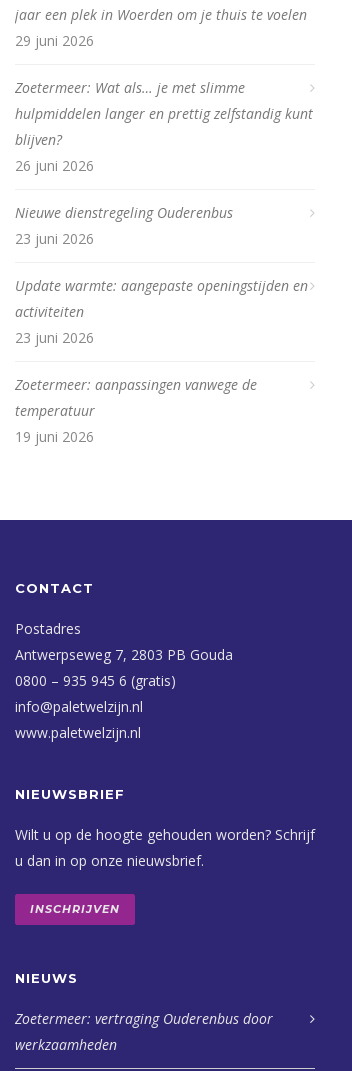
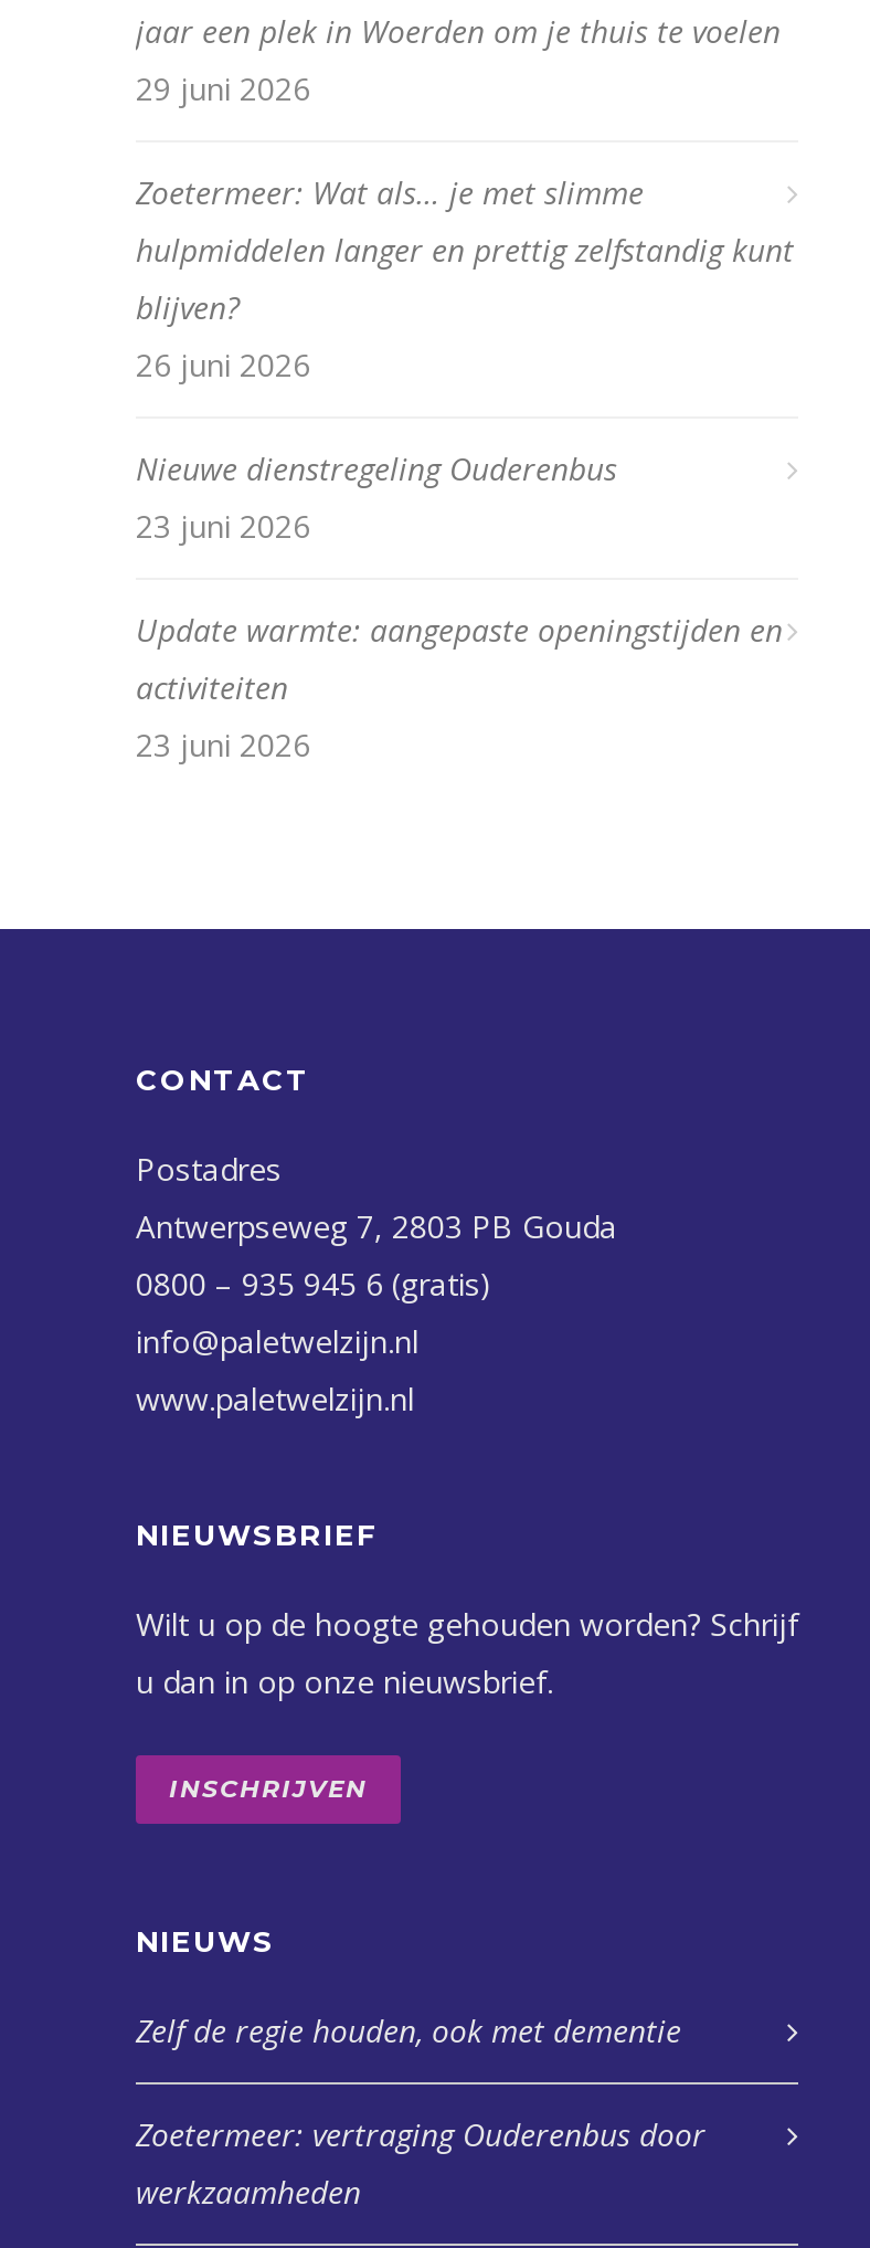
- Zoetermeer: aanpassingen vanwege de
- temperatuur
- 19 juni 2026

moved up: CONTACT | Postadres | Antwerpseweg 7, 2803 PB Gouda | ... | INSCHRIJVEN | NIEUWS

+ Zelf de regie houden, ook met dementie
